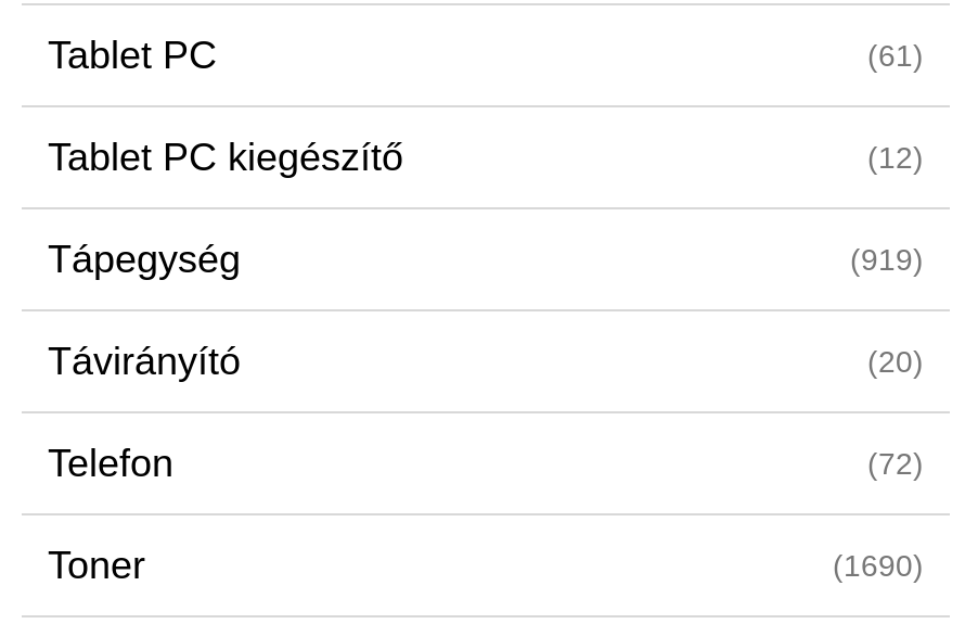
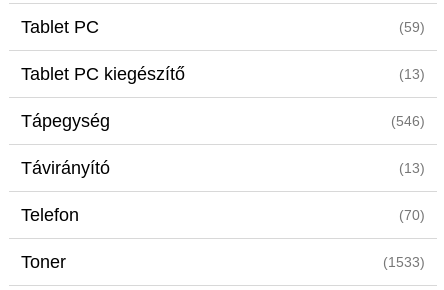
- (61)
+ (59)

- (12)
+ (13)

- (919)
+ (546)

- (20)
+ (13)

- (72)
+ (70)

- (1690)
+ (1533)
